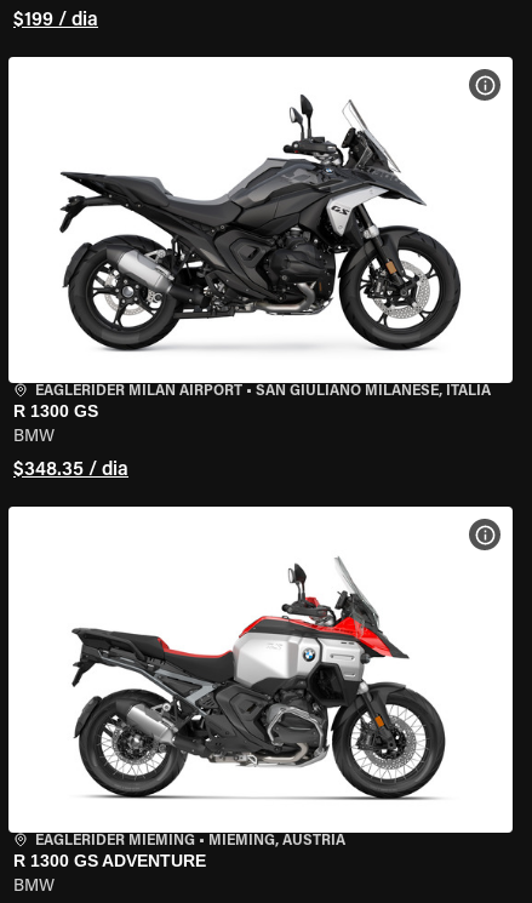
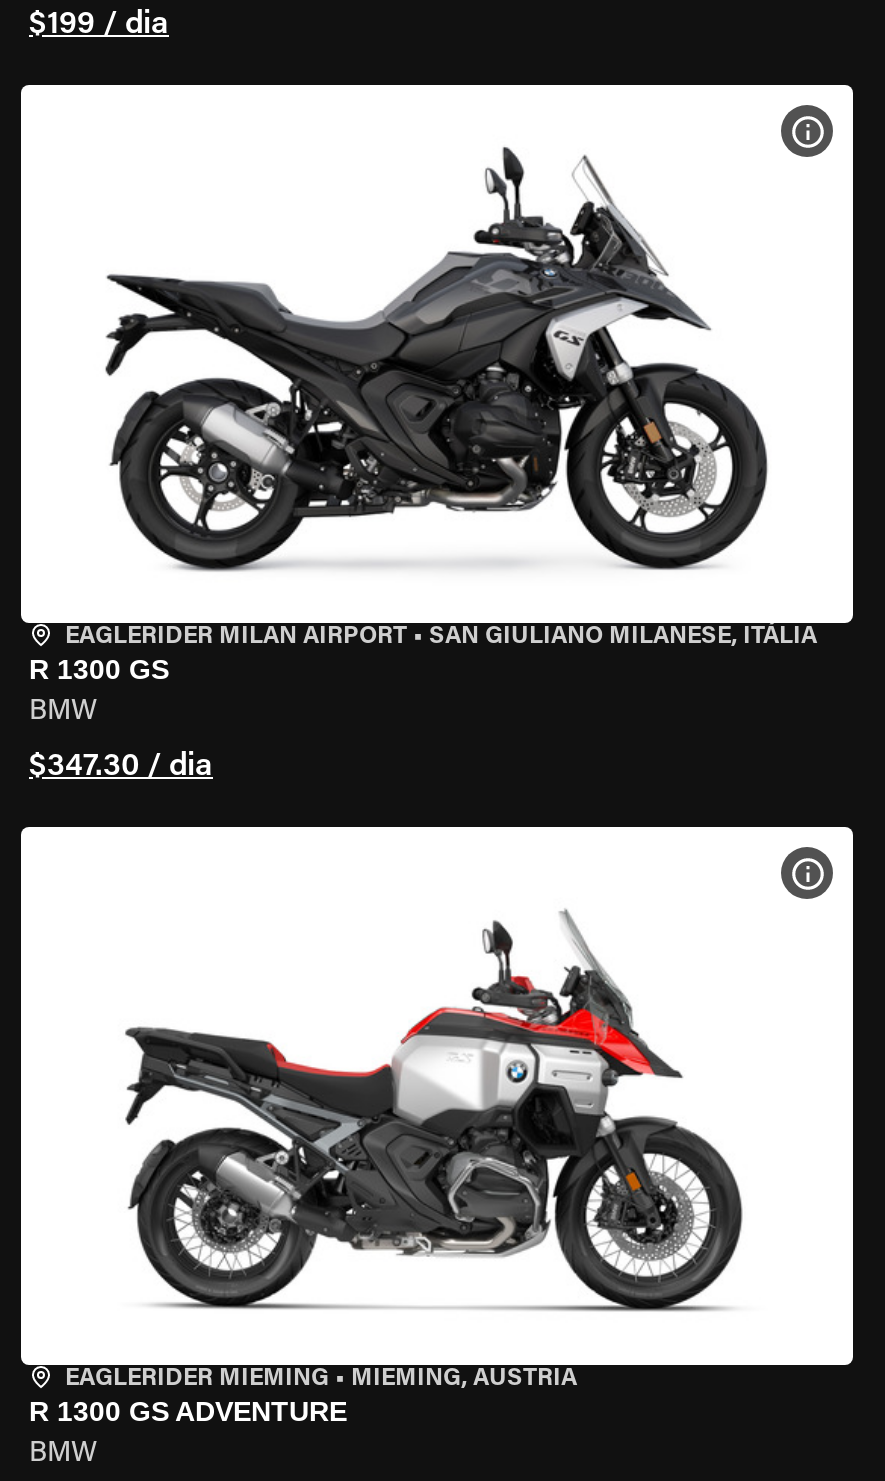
- $348.35 / dia
+ $347.30 / dia
